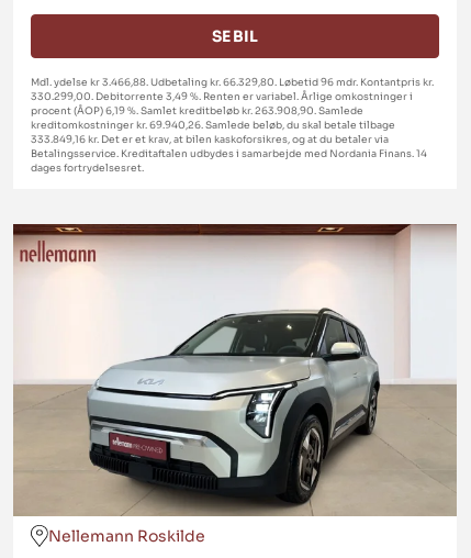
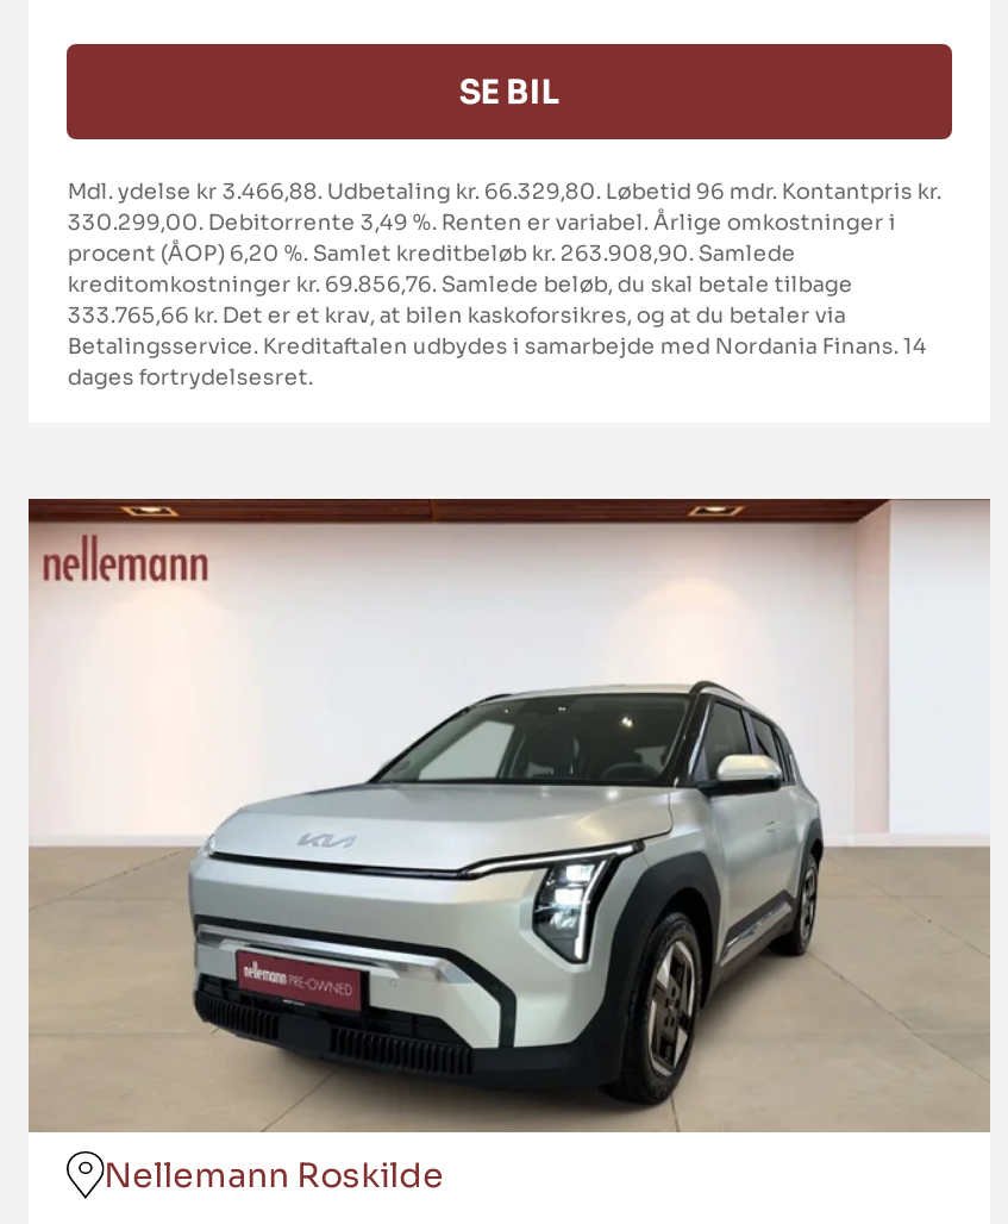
- procent (ÅOP) 6,19 %. Samlet kreditbeløb kr. 263.908,90. Samlede
+ procent (ÅOP) 6,20 %. Samlet kreditbeløb kr. 263.908,90. Samlede

- kreditomkostninger kr. 69.940,26. Samlede beløb, du skal betale tilbage
+ kreditomkostninger kr. 69.856,76. Samlede beløb, du skal betale tilbage

- 333.849,16 kr. Det er et krav, at bilen kaskoforsikres, og at du betaler via
+ 333.765,66 kr. Det er et krav, at bilen kaskoforsikres, og at du betaler via
